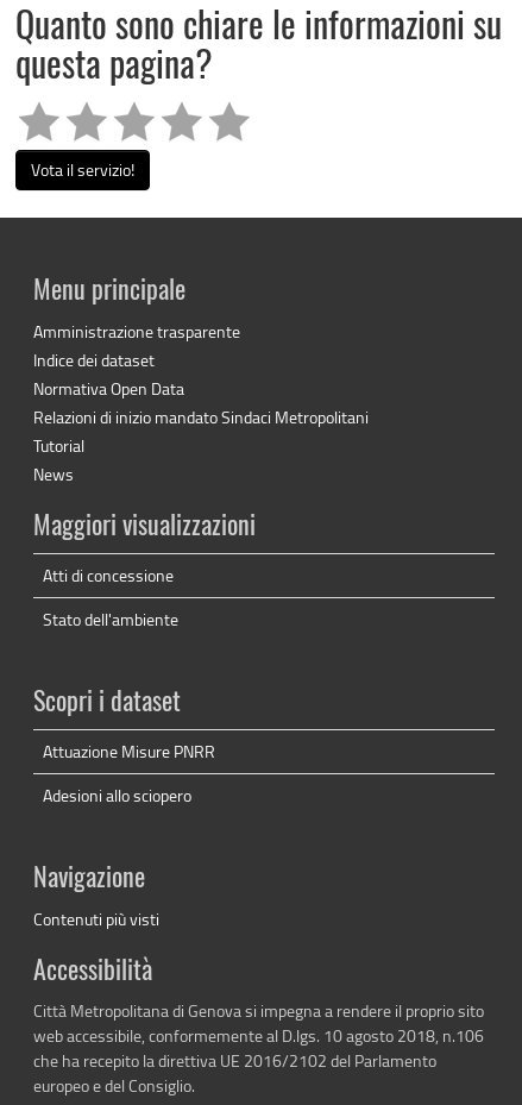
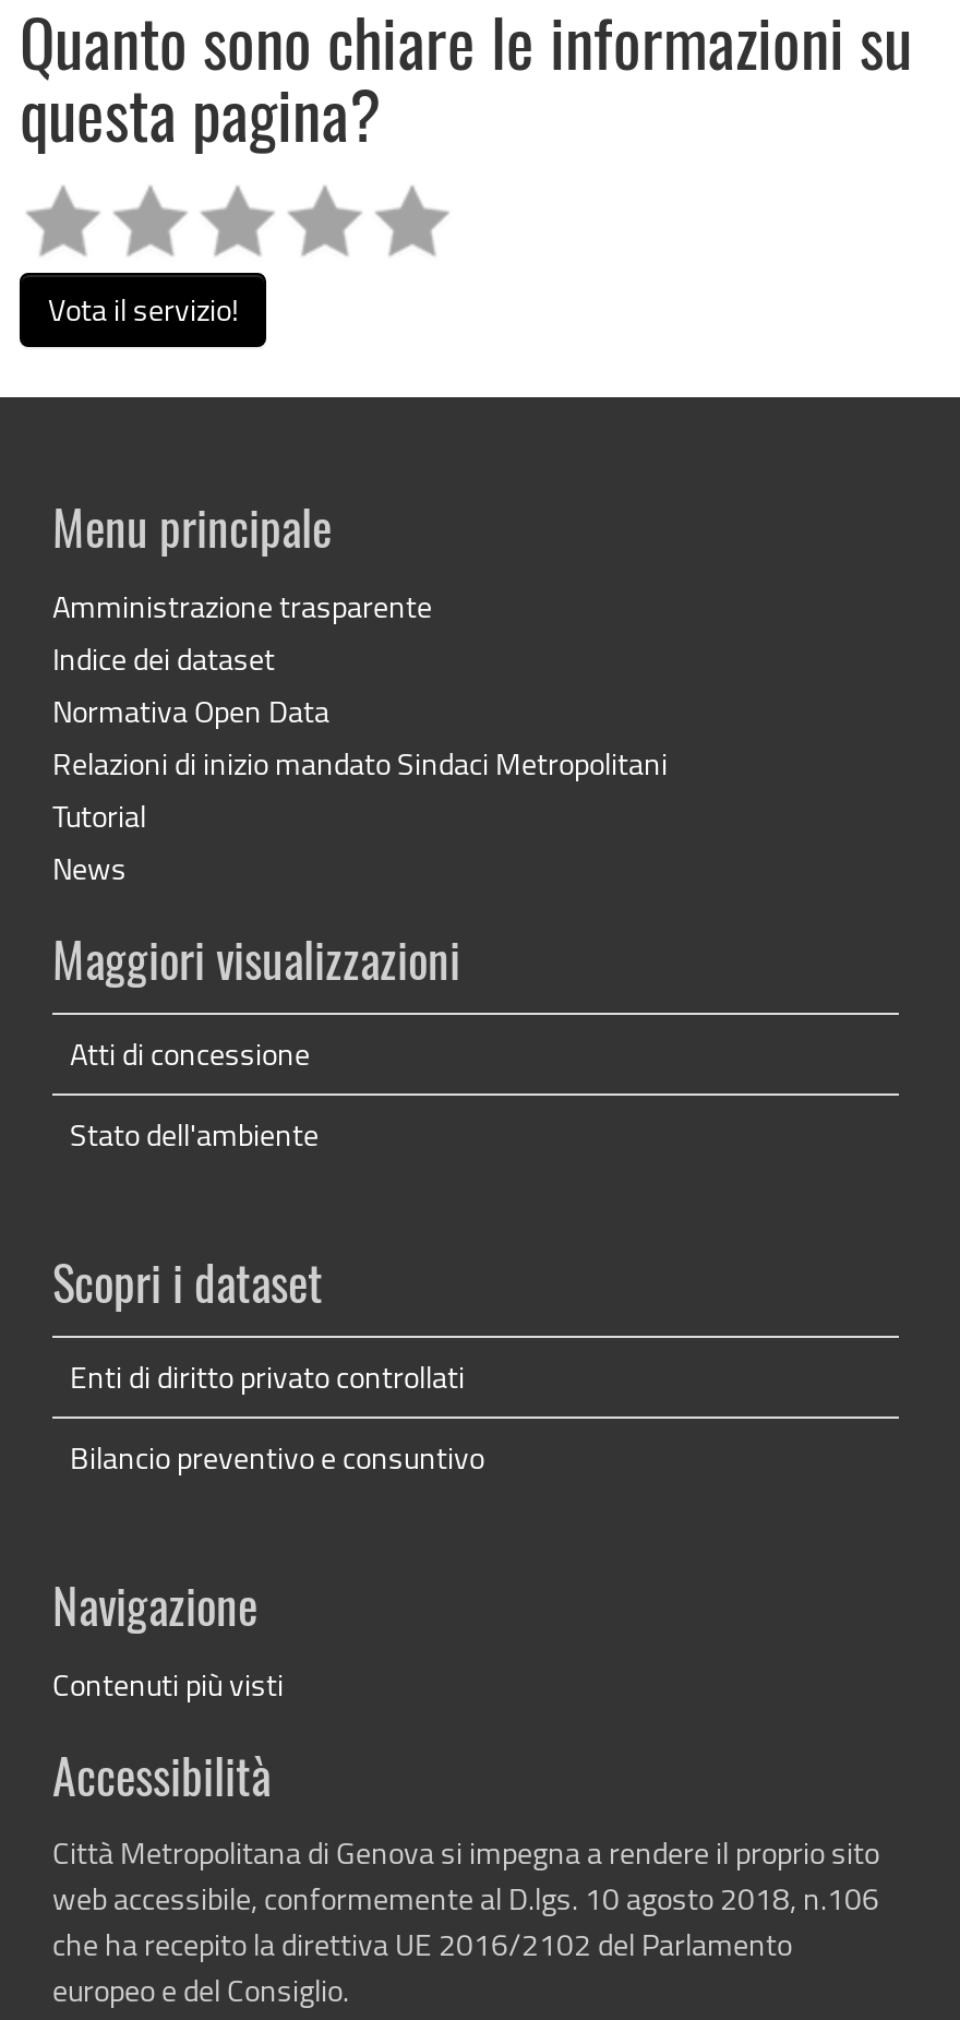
- Attuazione Misure PNRR
+ Enti di diritto privato controllati

- Adesioni allo sciopero
+ Bilancio preventivo e consuntivo
